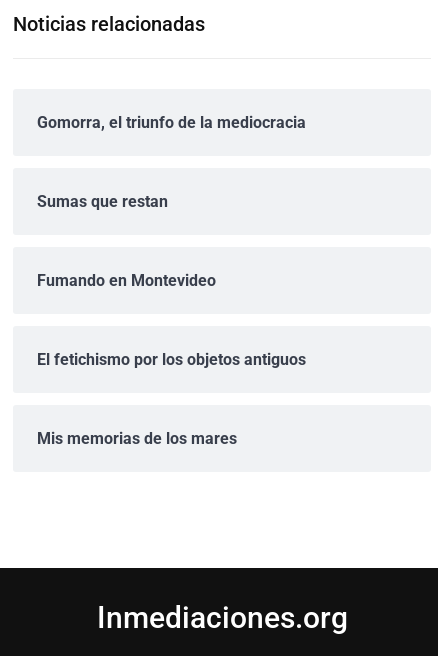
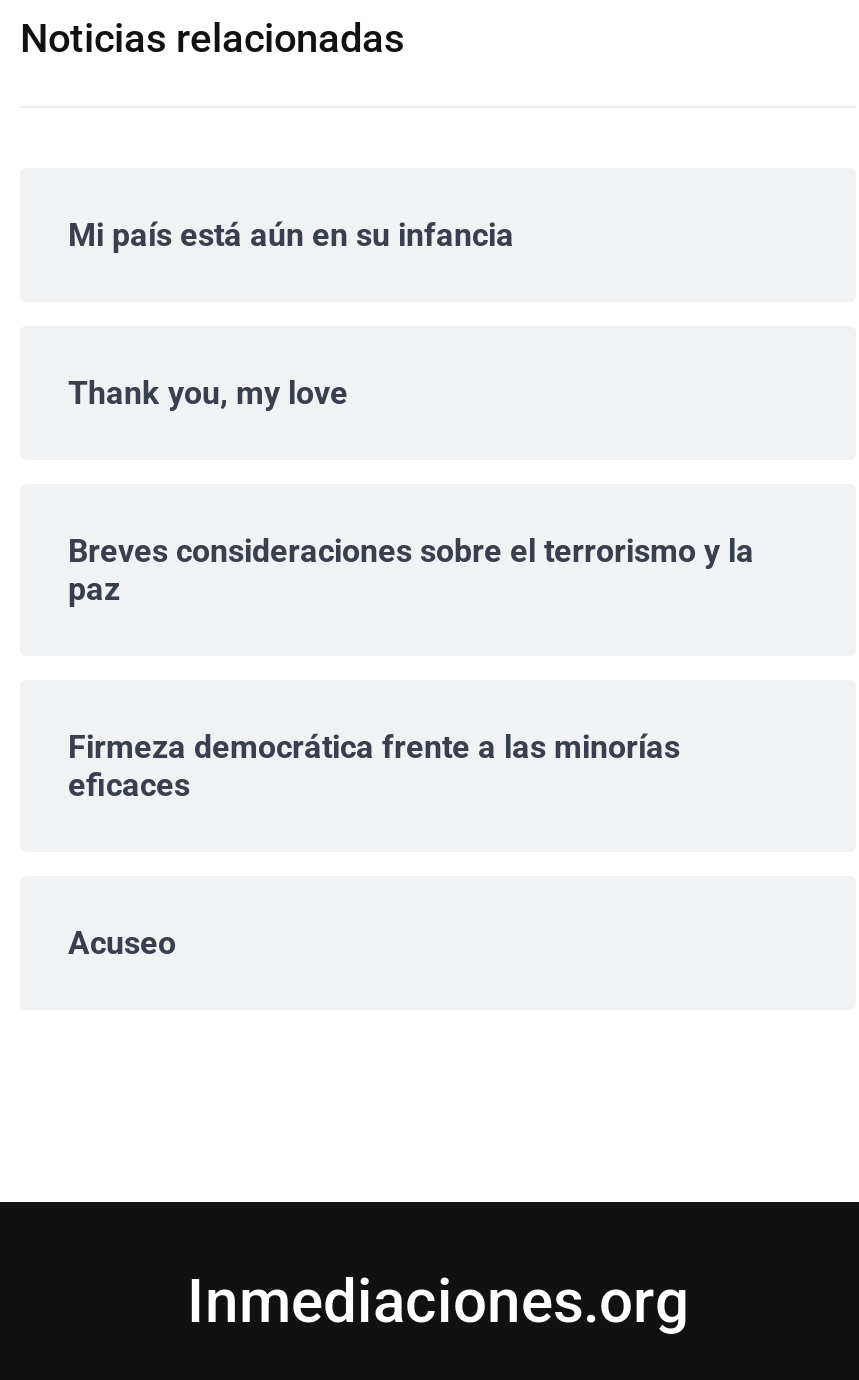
- Gomorra, el triunfo de la mediocracia
+ Mi país está aún en su infancia

- Sumas que restan
+ Thank you, my love

- Fumando en Montevideo
+ Breves consideraciones sobre el terrorismo y la
+ paz

- El fetichismo por los objetos antiguos
+ Firmeza democrática frente a las minorías
+ eficaces

- Mis memorias de los mares
+ Acuseo
